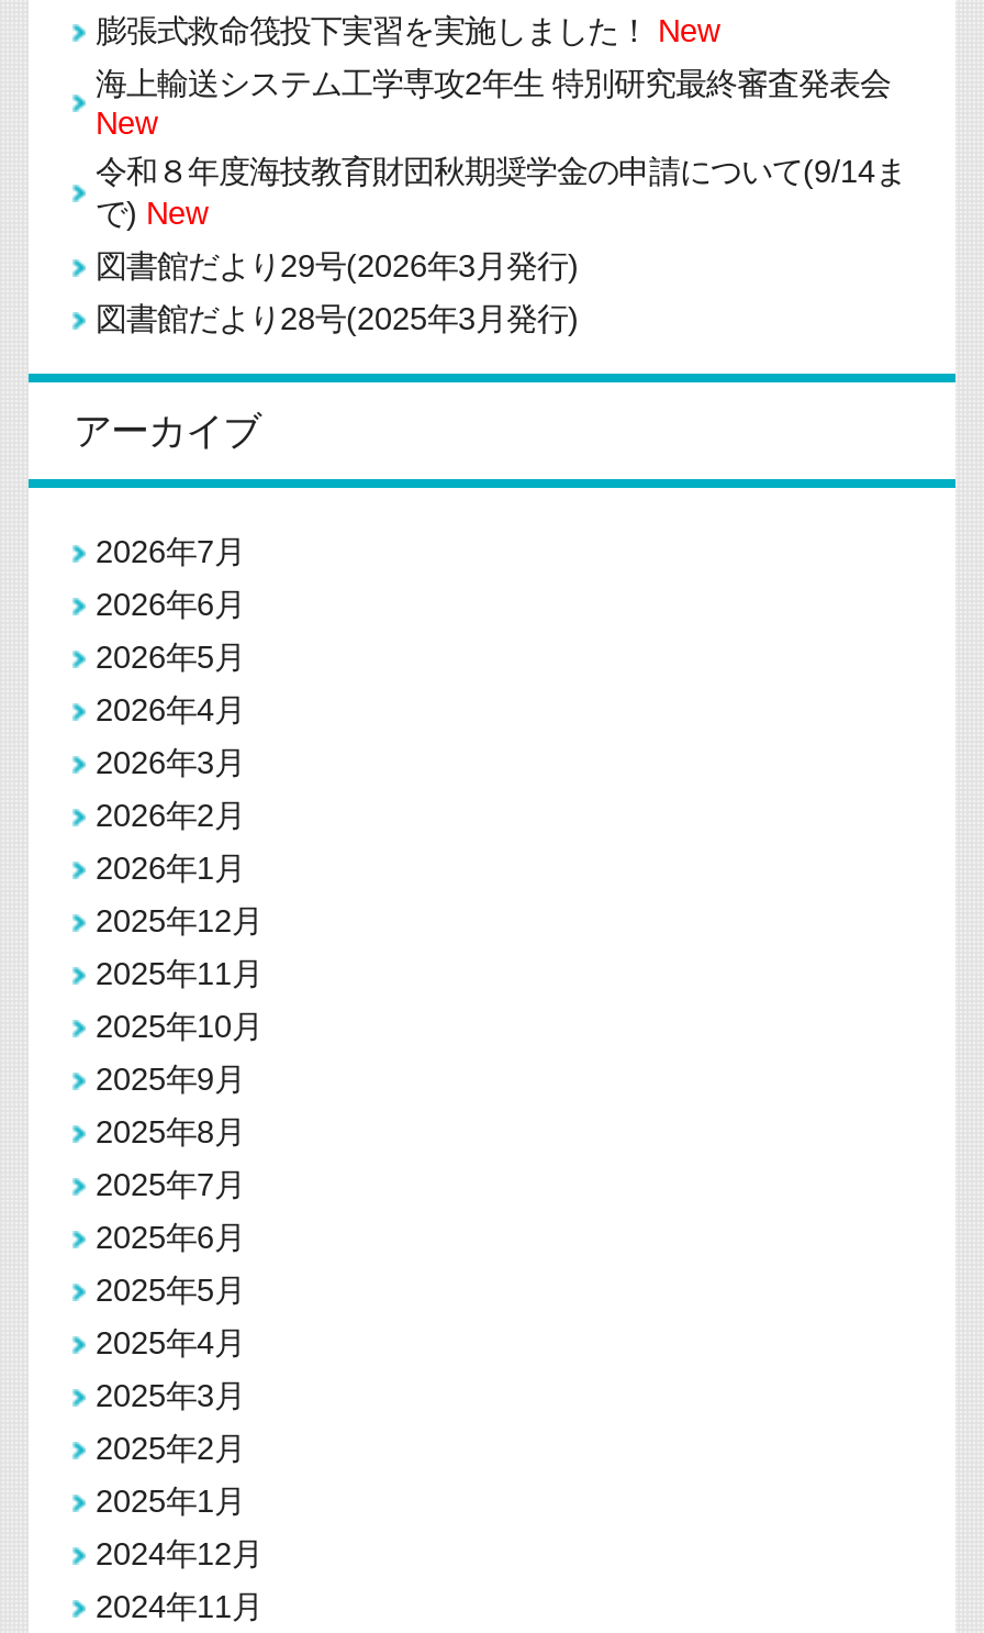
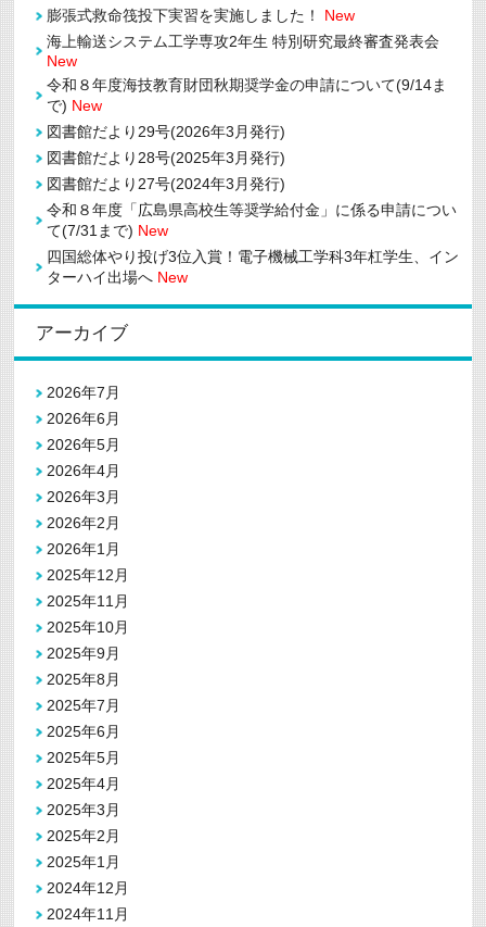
+ 図書館だより27号(2024年3月発行)
+ 令和８年度「広島県高校生等奨学給付金」に係る申請につい
+ て(7/31まで) New
+ 四国総体やり投げ3位入賞！電子機械工学科3年杠学生、イン
+ ターハイ出場へNew
